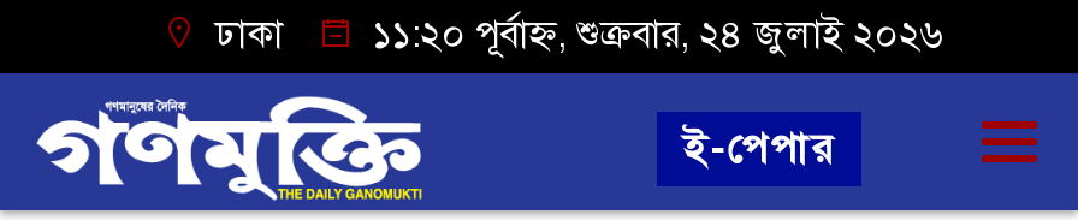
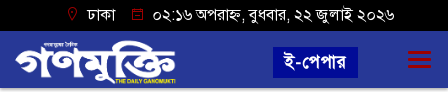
- ১১:২০ পূর্বাহ্ন, শুক্রবার, ২৪ জুলাই ২০২৬
+ ০২:১৬ অপরাহ্ন, বুধবার, ২২ জুলাই ২০২৬
